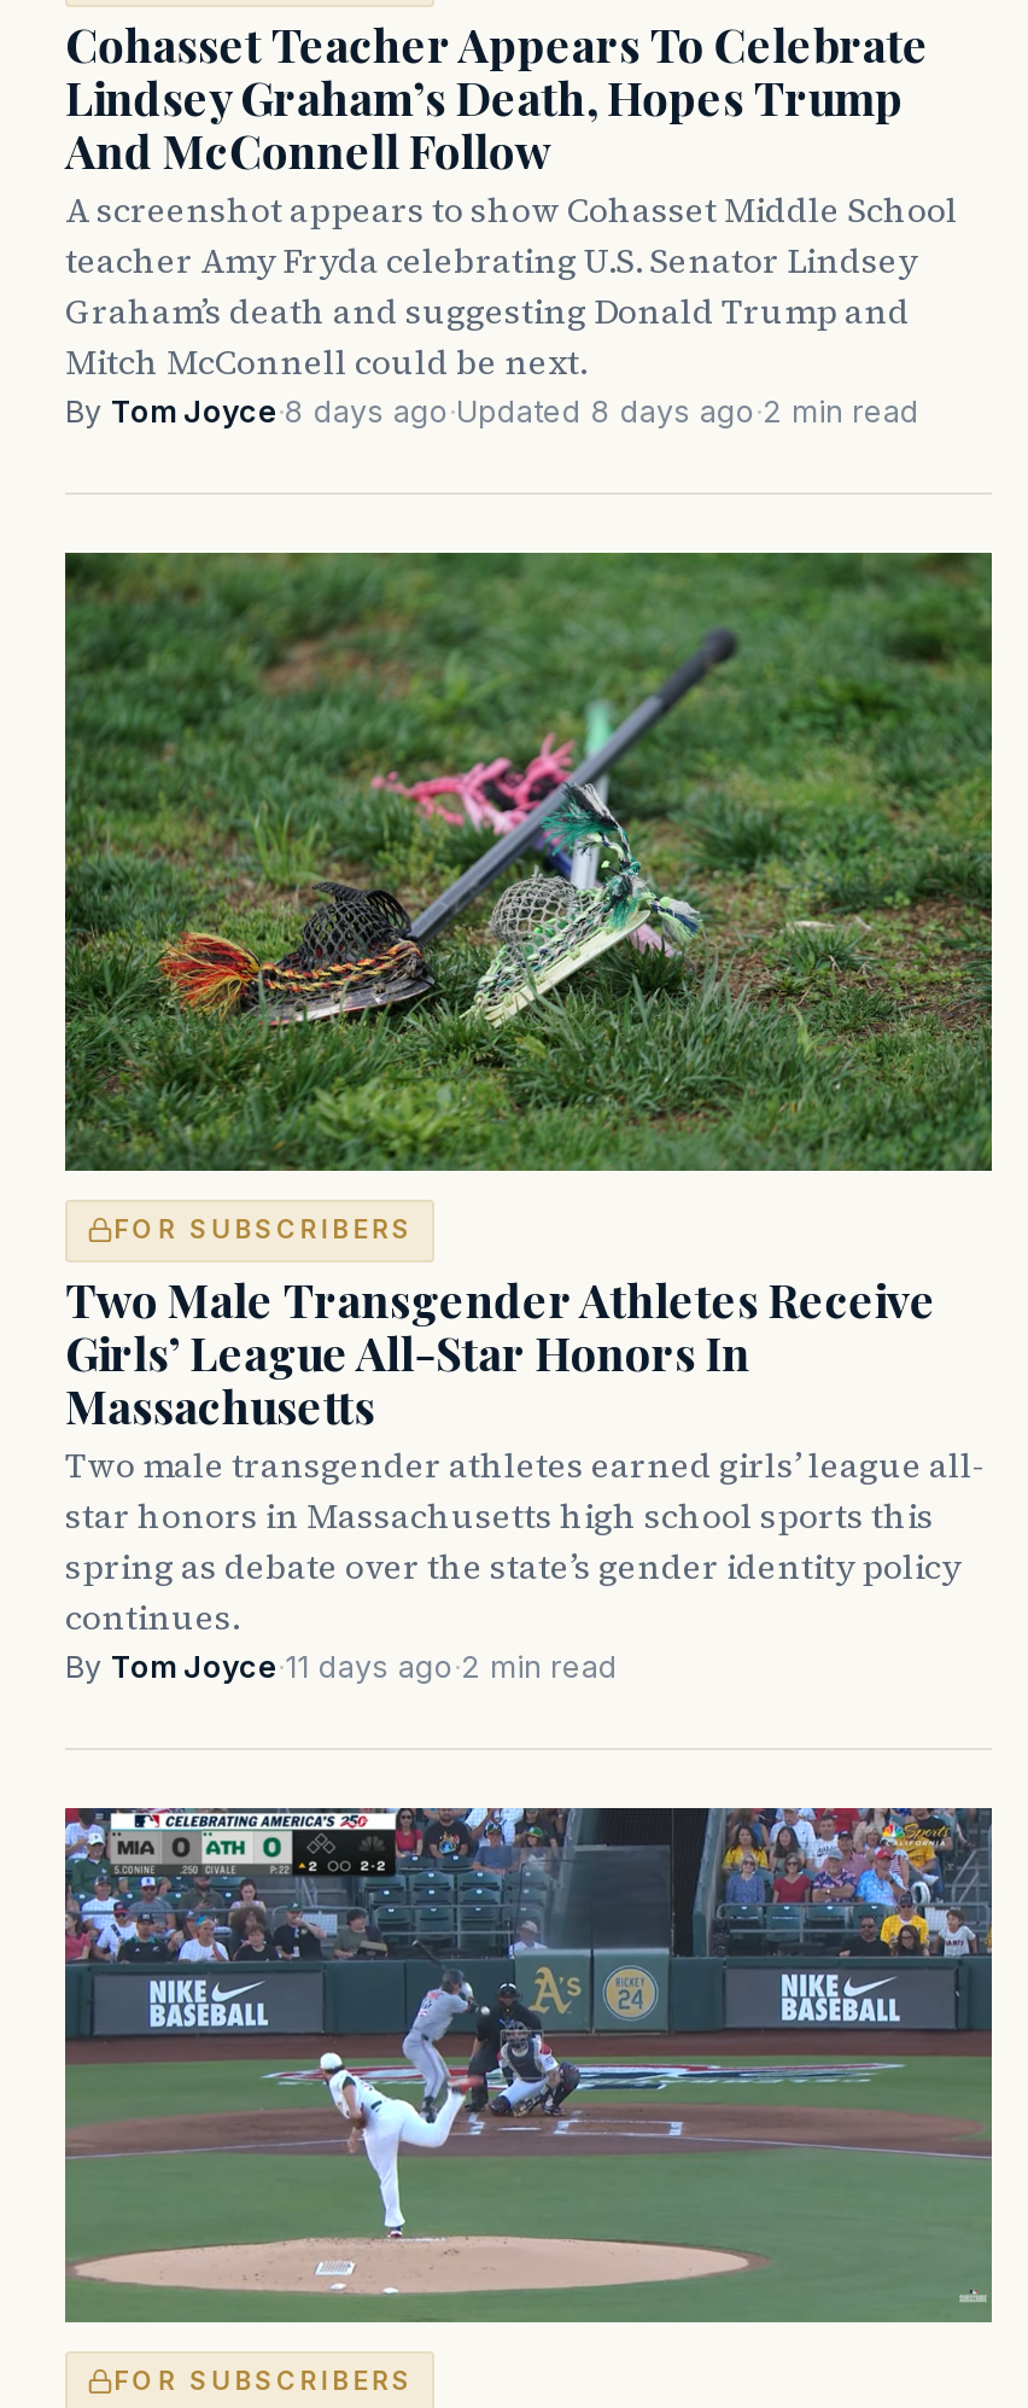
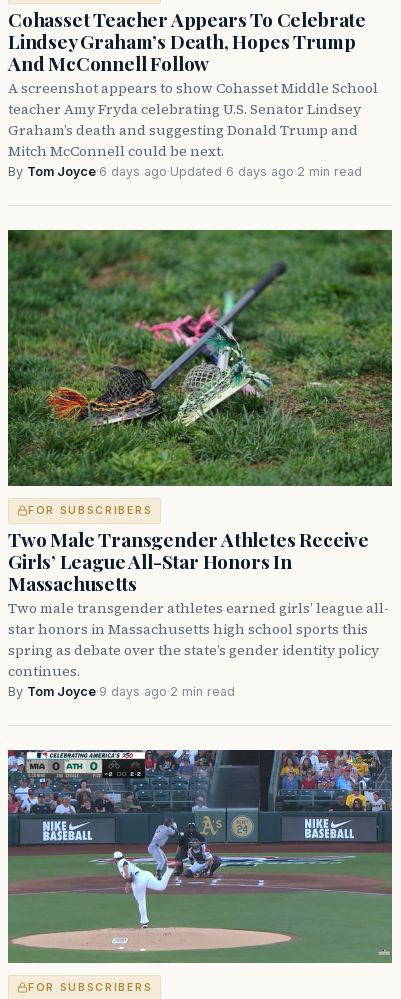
- By Tom Joyce · 8 days ago · Updated 8 days ago · 2 min read
+ By Tom Joyce · 6 days ago · Updated 6 days ago · 2 min read

- By Tom Joyce · 11 days ago · 2 min read
+ By Tom Joyce · 9 days ago · 2 min read
